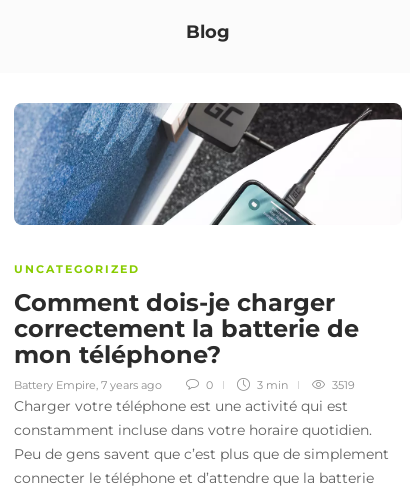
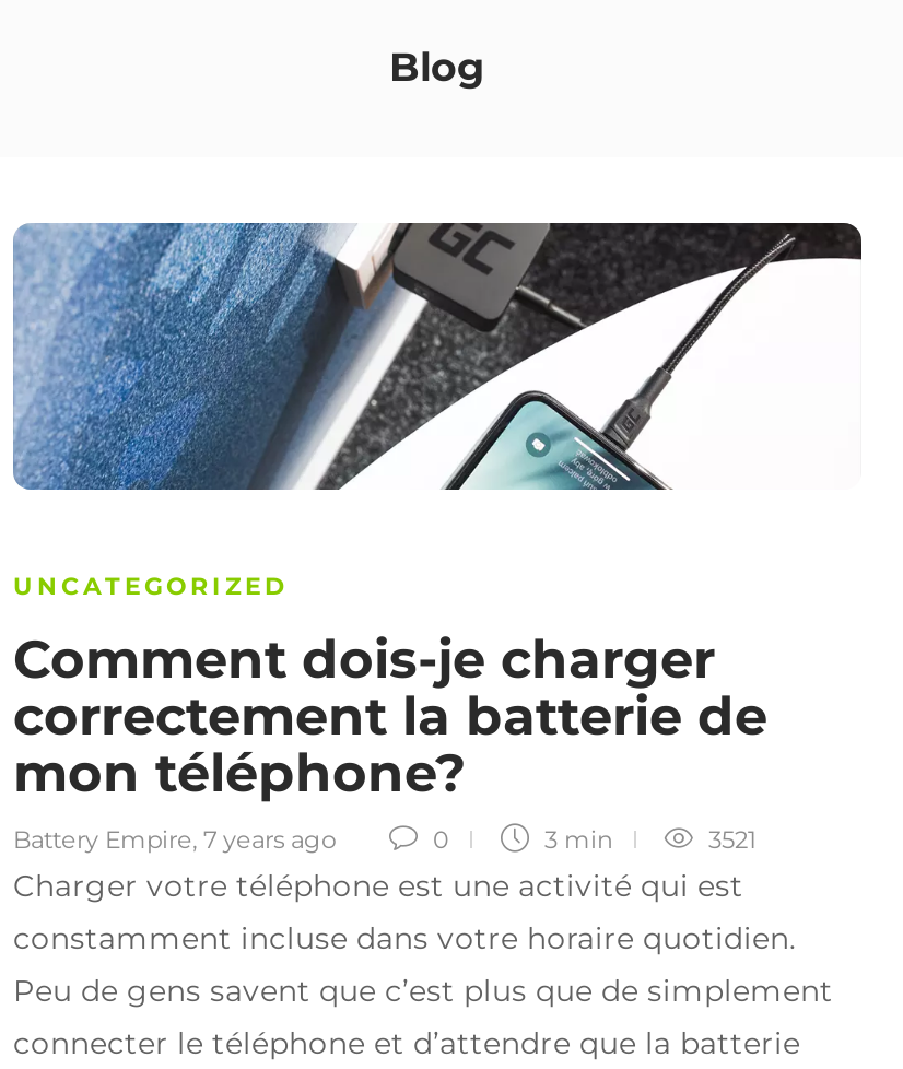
- 3519
+ 3521
